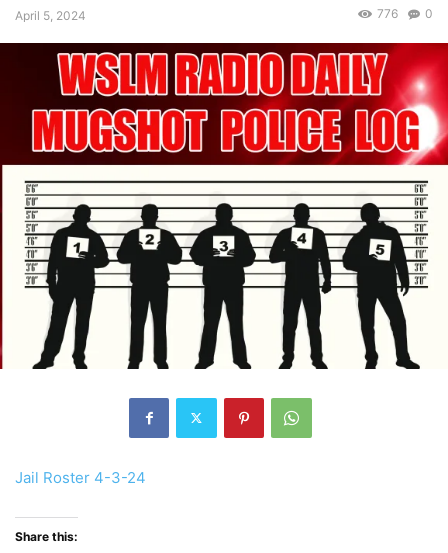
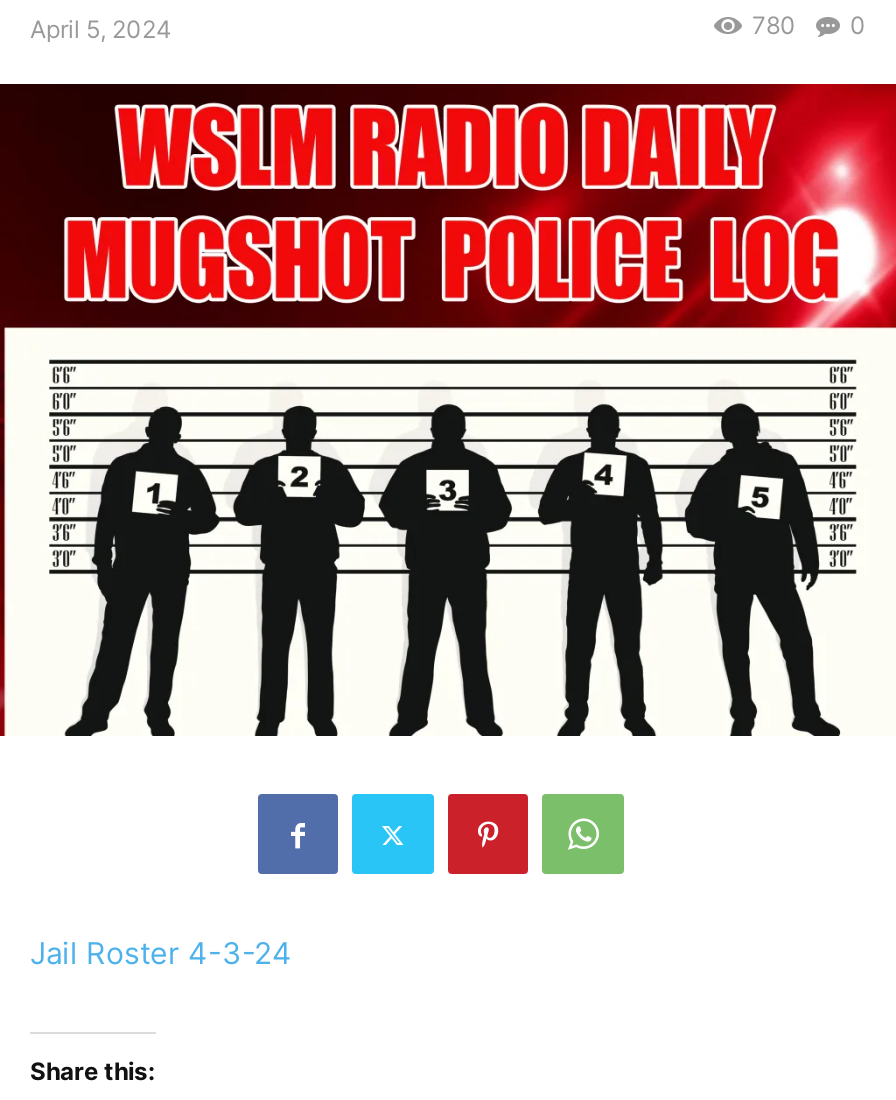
- 776 0
+ 780 0
